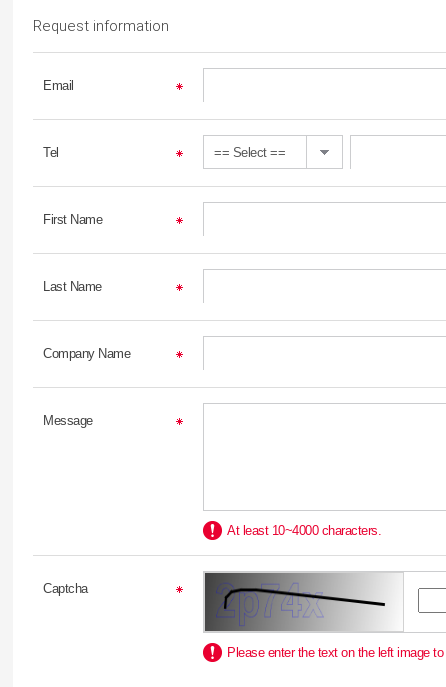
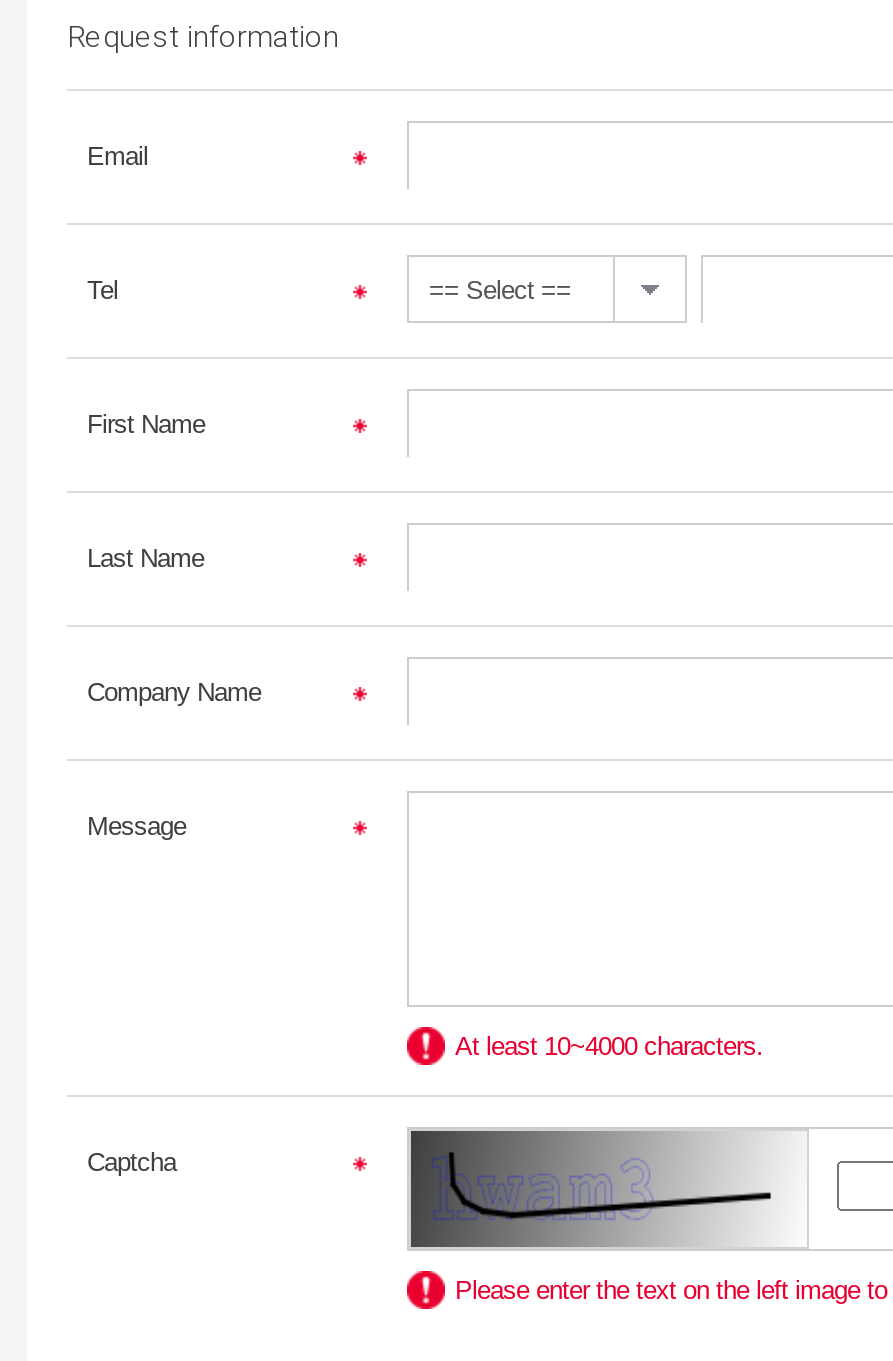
- [image]
+ [image]
